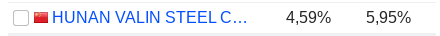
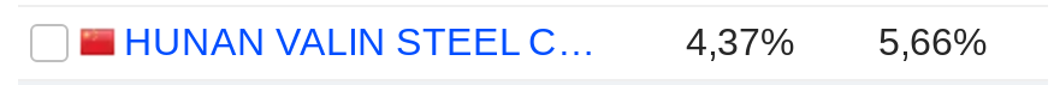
- 4,59%
+ 4,37%

- 5,95%
+ 5,66%
